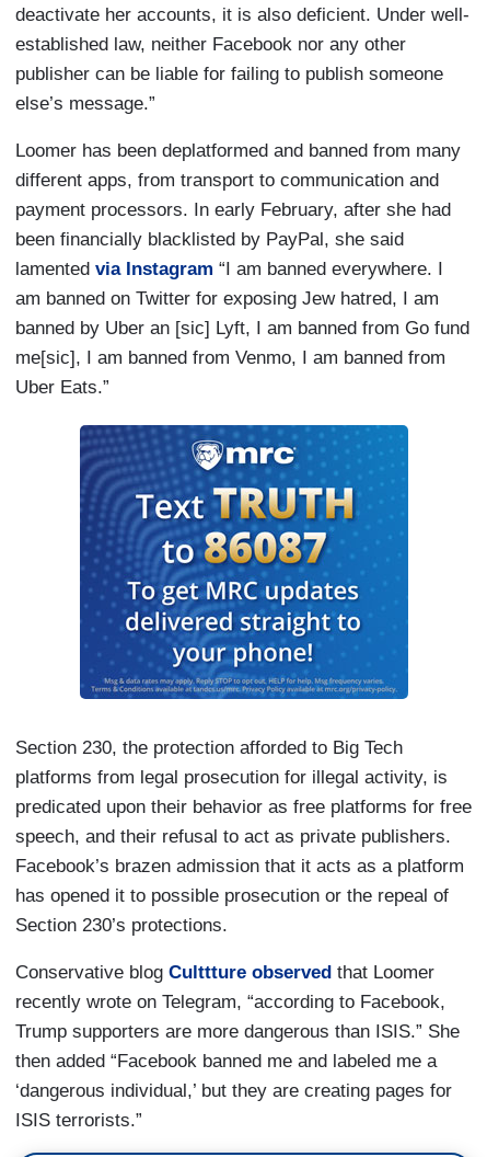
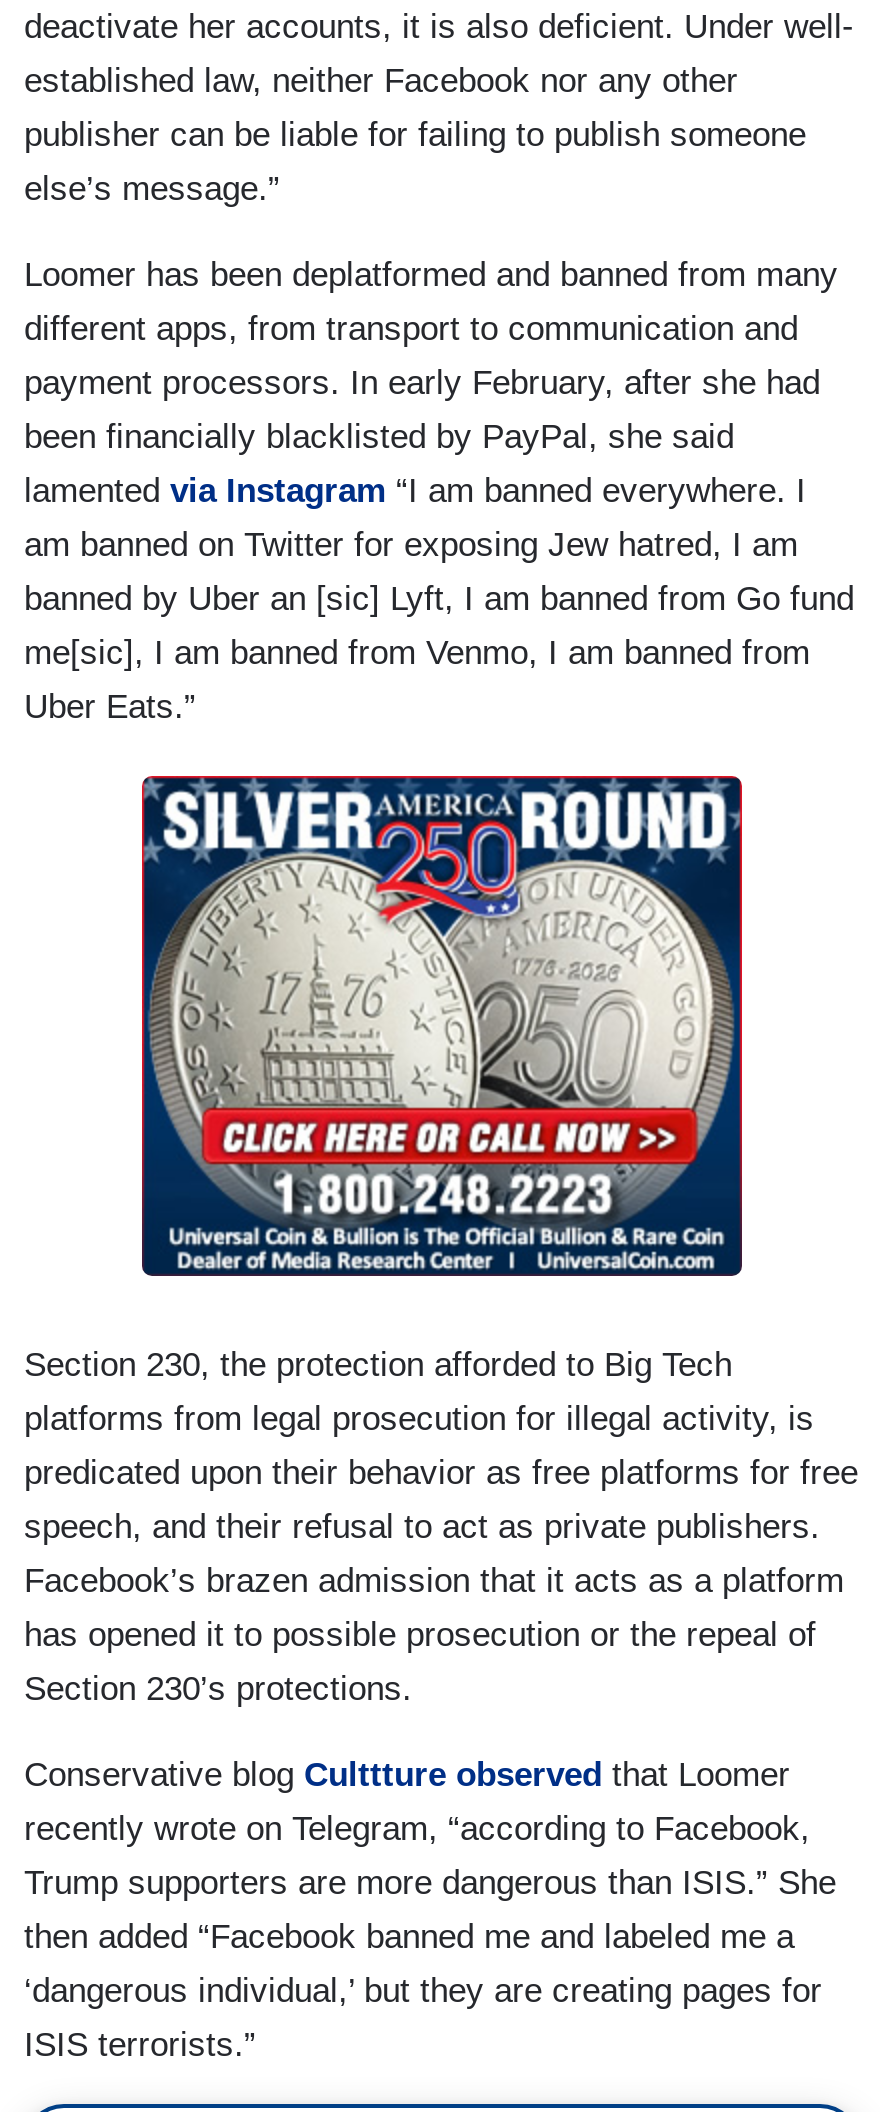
- [image]
+ [image]
